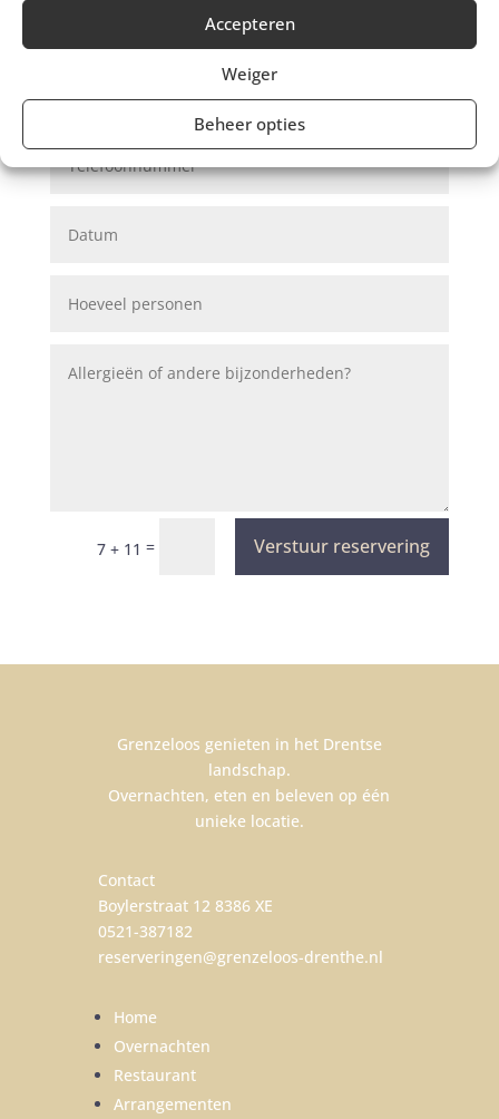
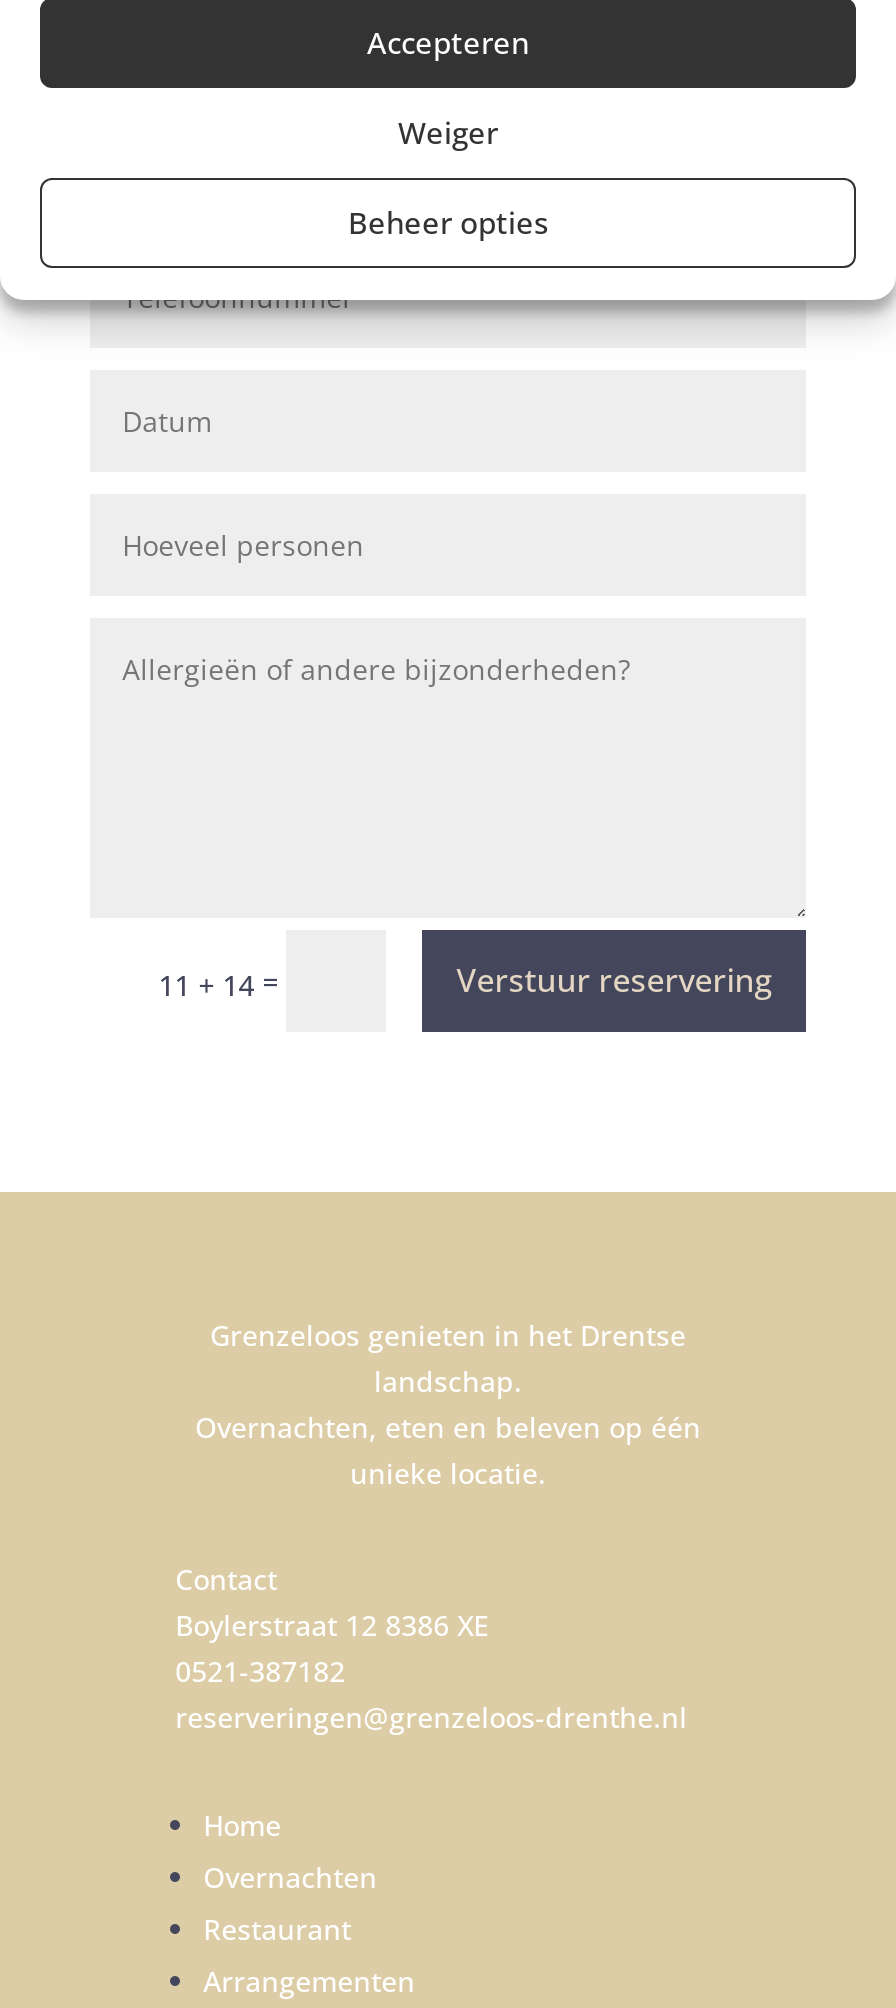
- 7 + 11 =
+ 11 + 14 =
